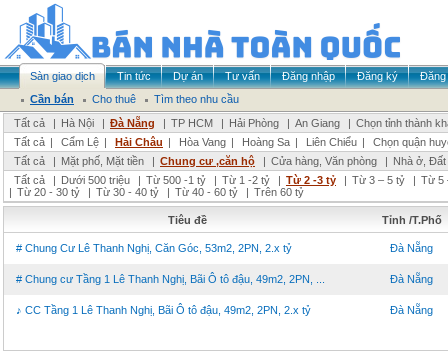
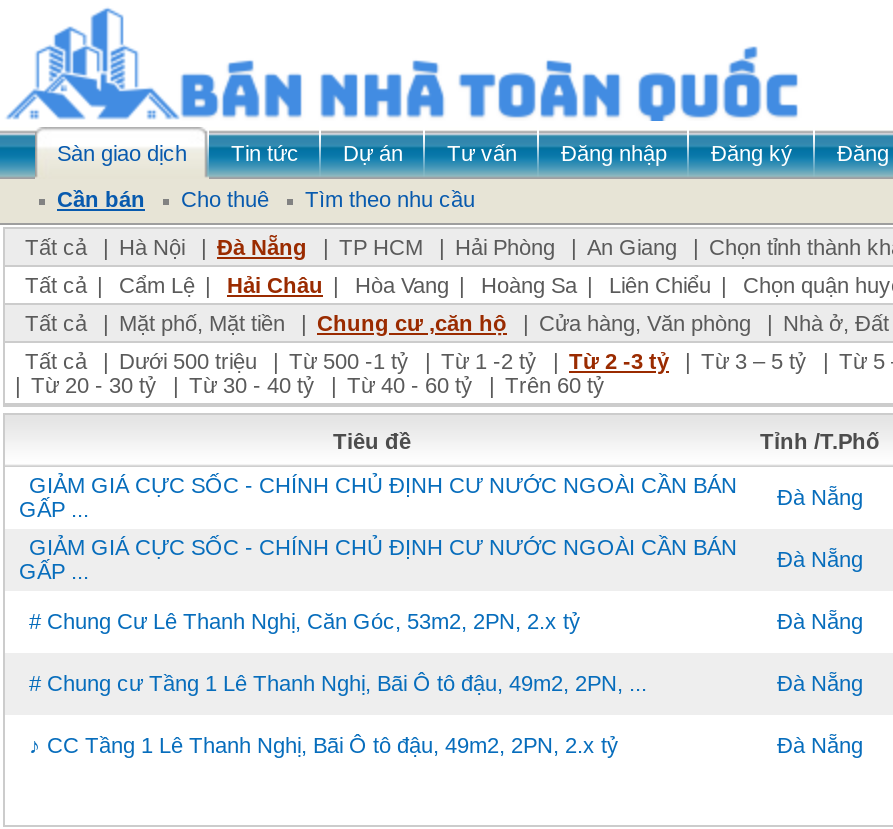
+ GIẢM GIÁ CỰC SỐC - CHÍNH CHỦ ĐỊNH CƯ NƯỚC NGOÀI CẦN BÁN
+ GẤP ...
+ Đà Nẵng
+ GIẢM GIÁ CỰC SỐC - CHÍNH CHỦ ĐỊNH CƯ NƯỚC NGOÀI CẦN BÁN
+ GẤP ...
+ Đà Nẵng
